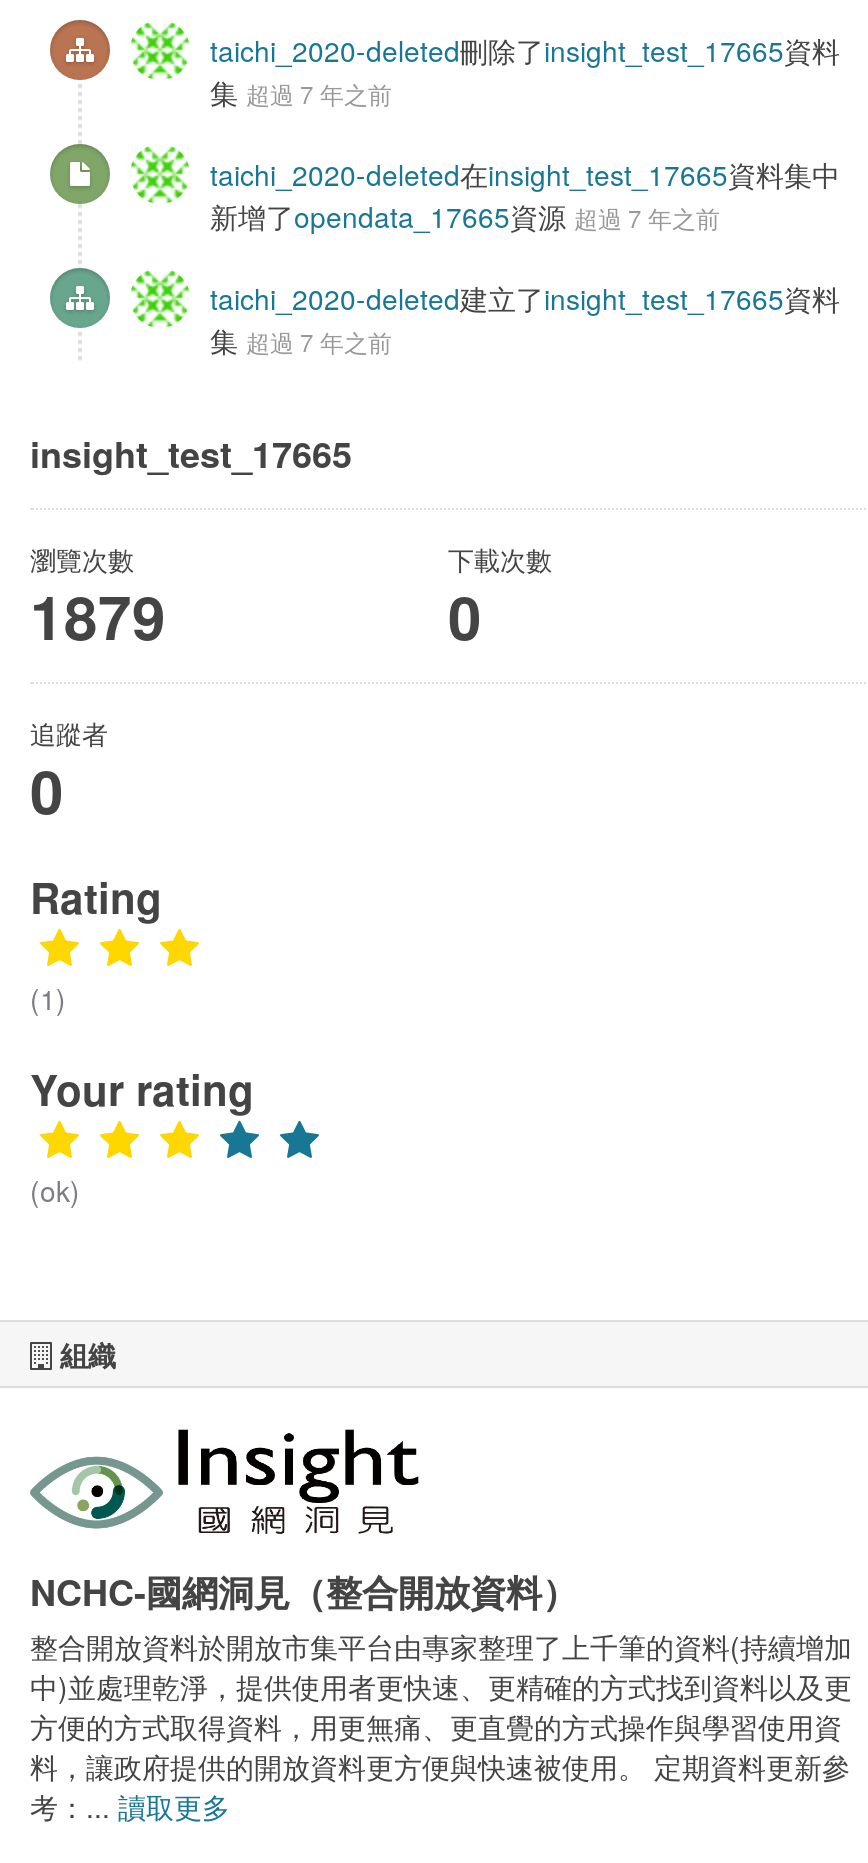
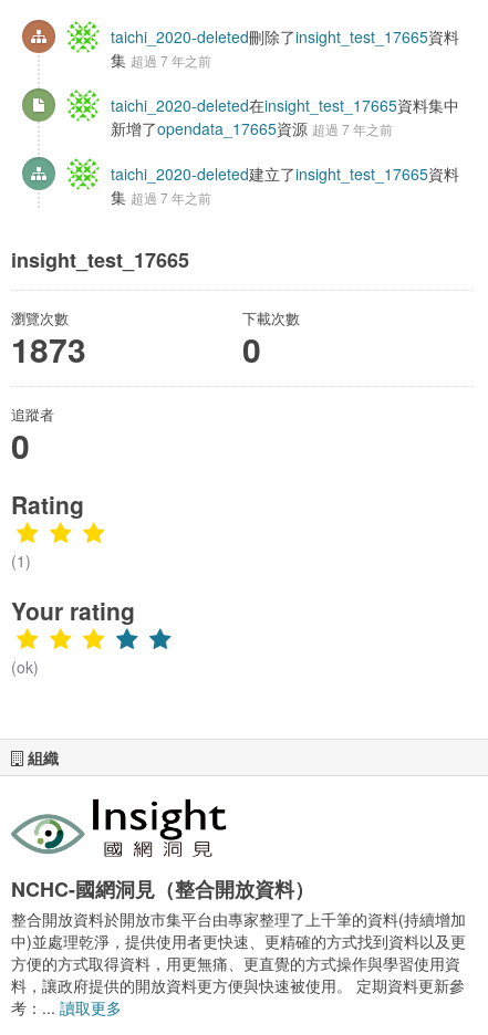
- 1879
+ 1873
